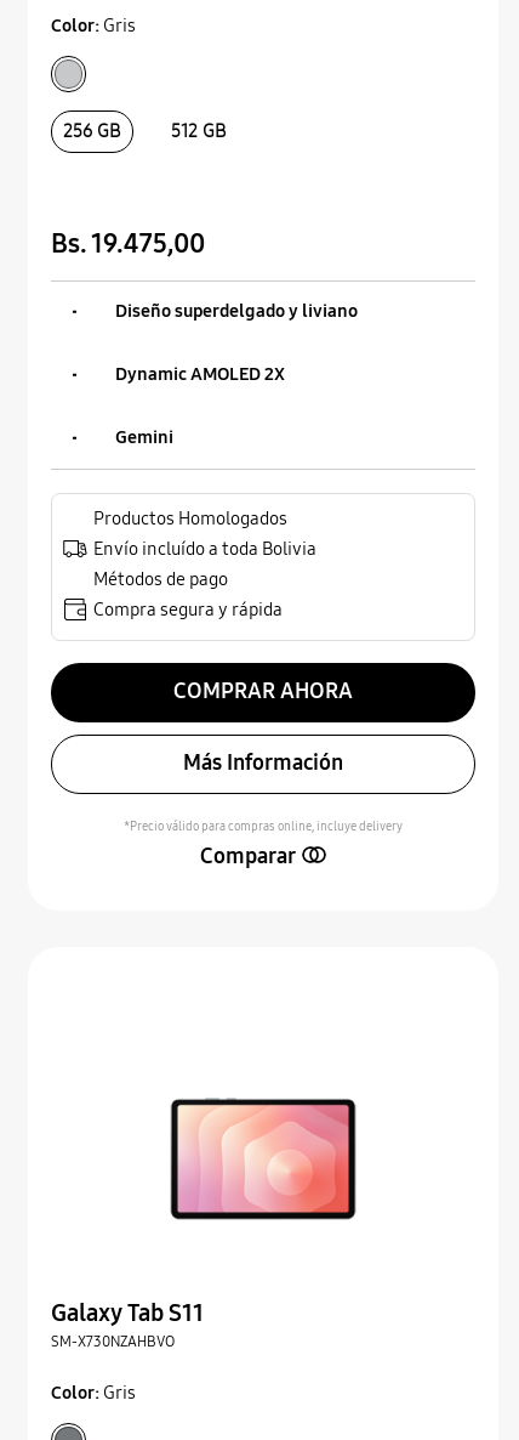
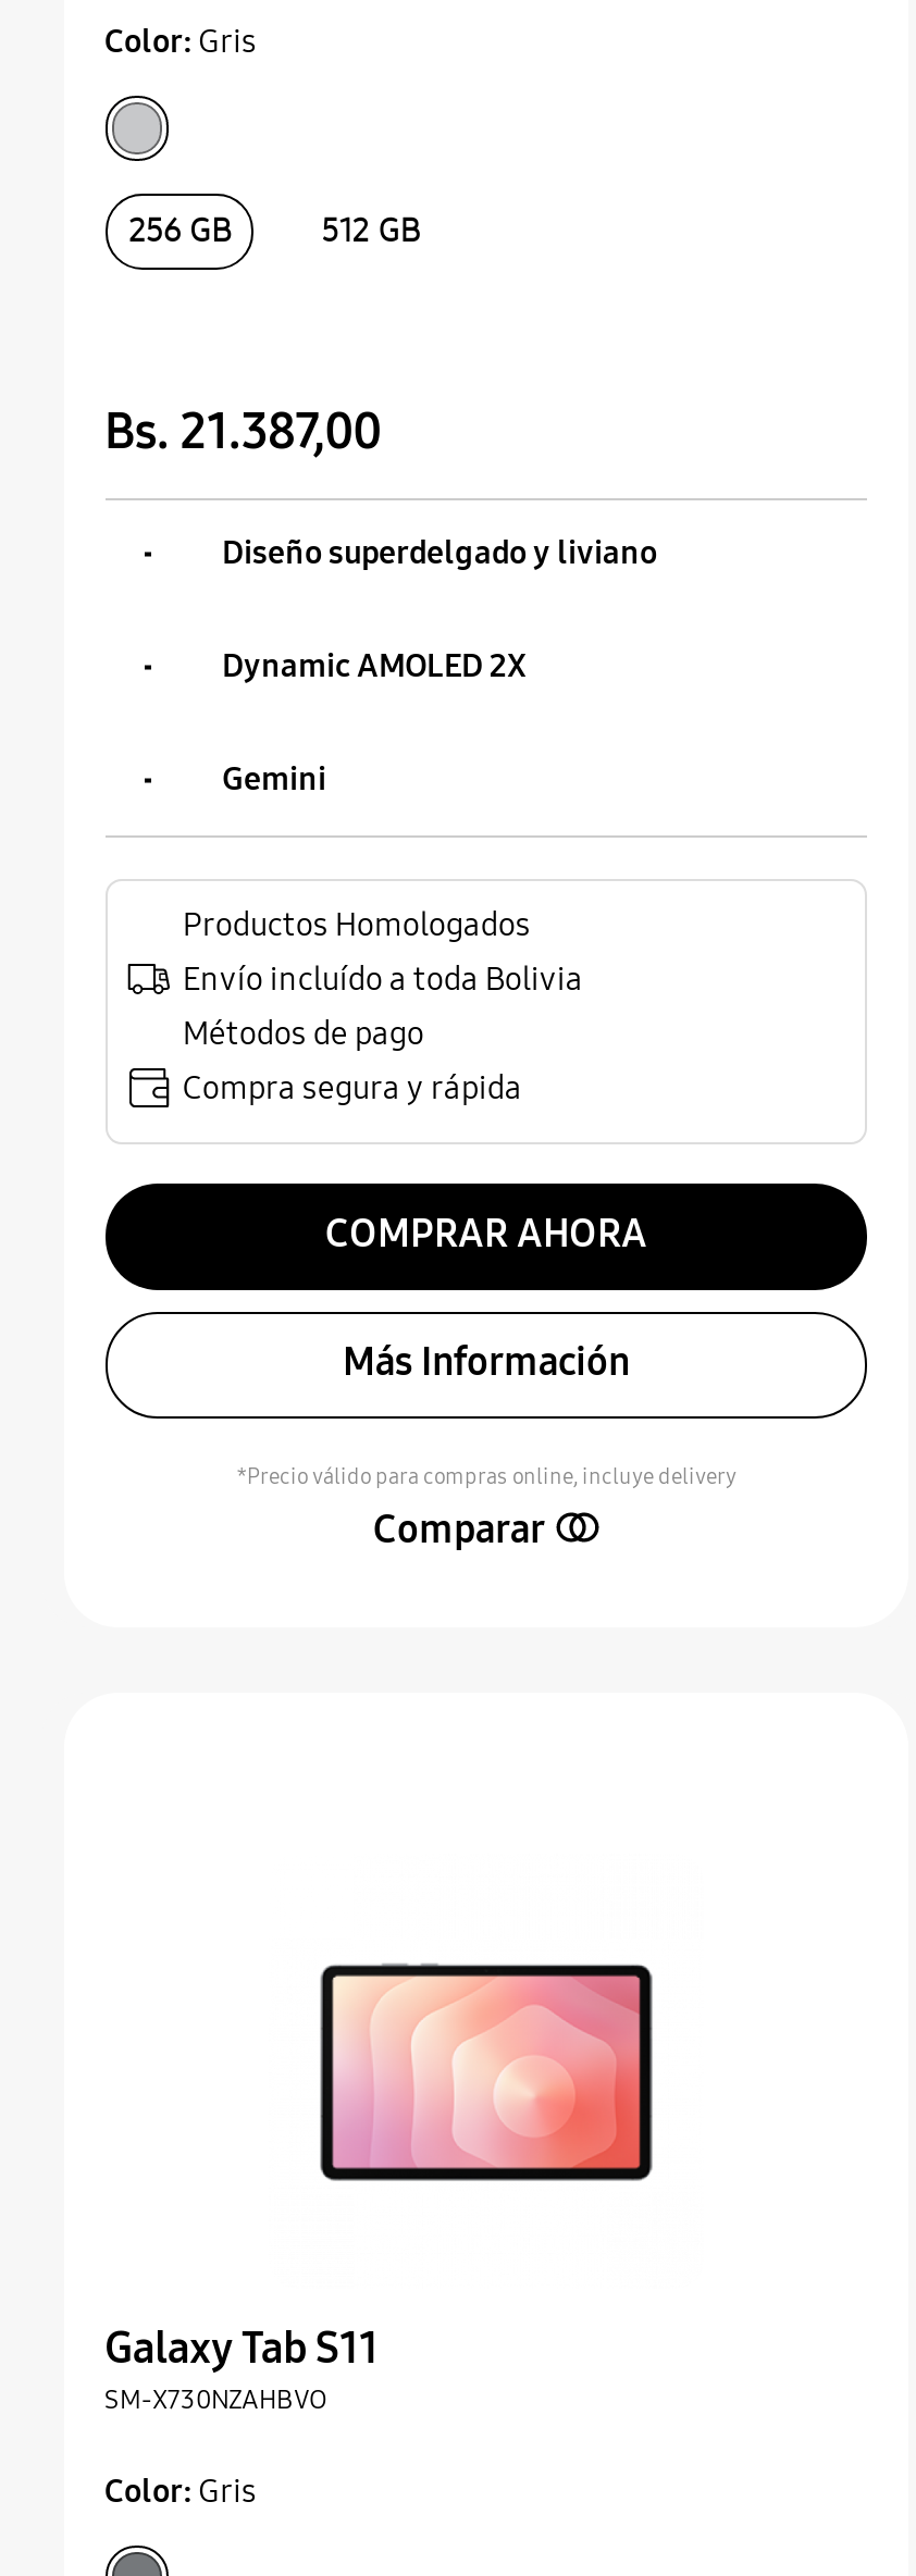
- Bs. 19.475,00
+ Bs. 21.387,00
